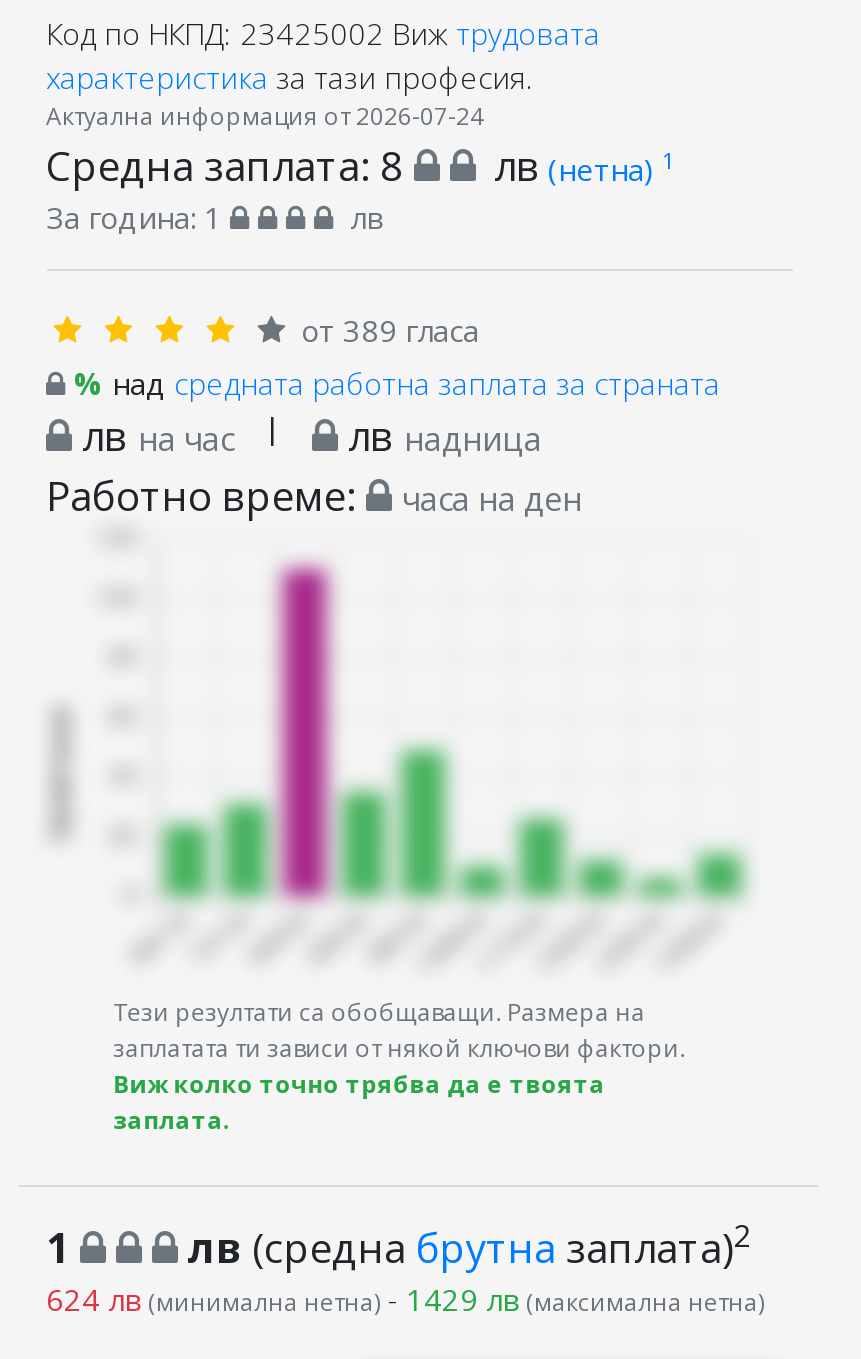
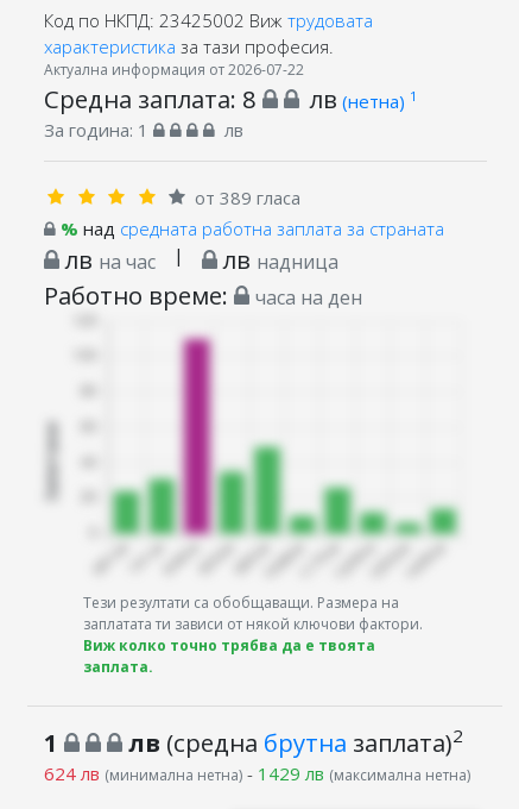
- Актуална информация от 2026-07-24
+ Актуална информация от 2026-07-22
